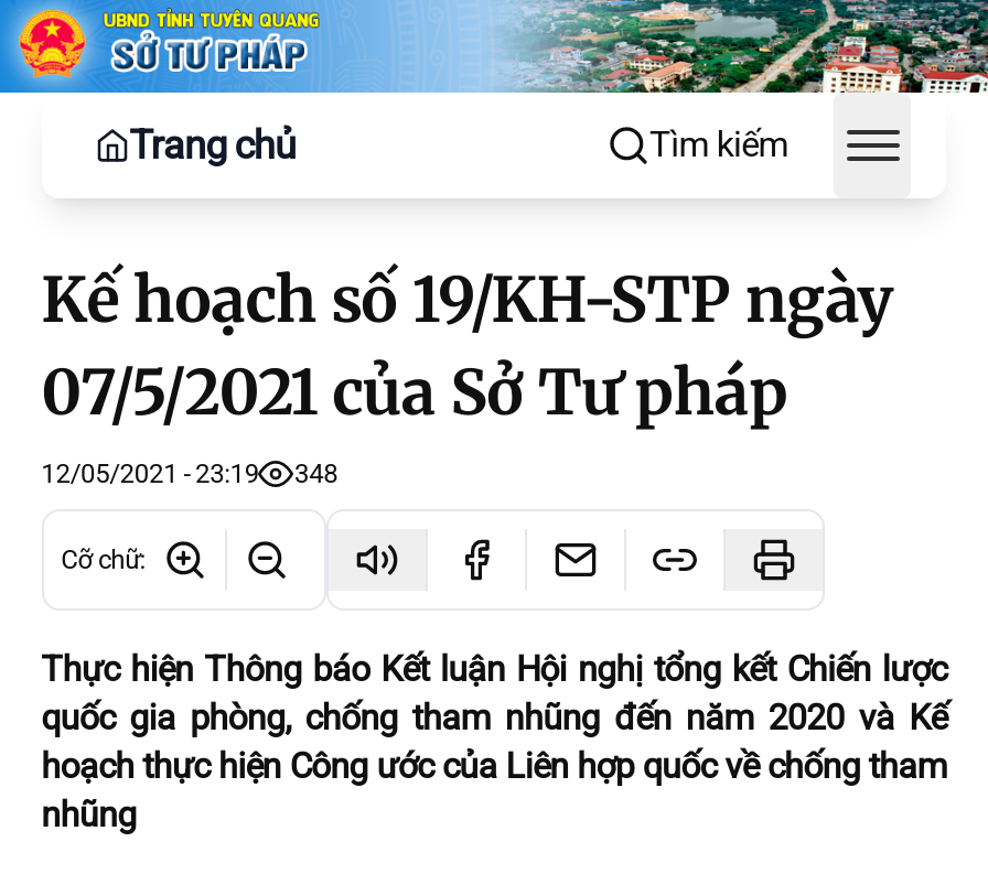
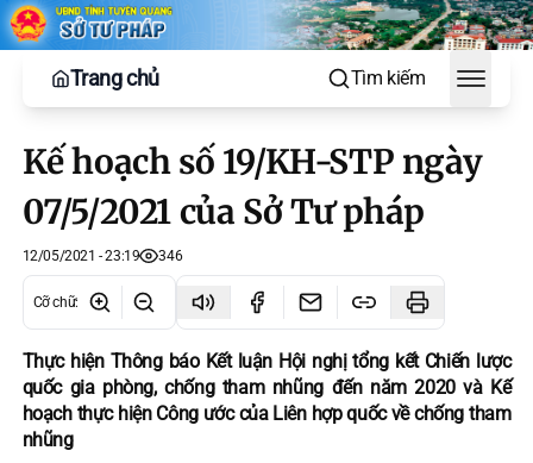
- 12/05/2021 - 23:19 348
+ 12/05/2021 - 23:19 346
